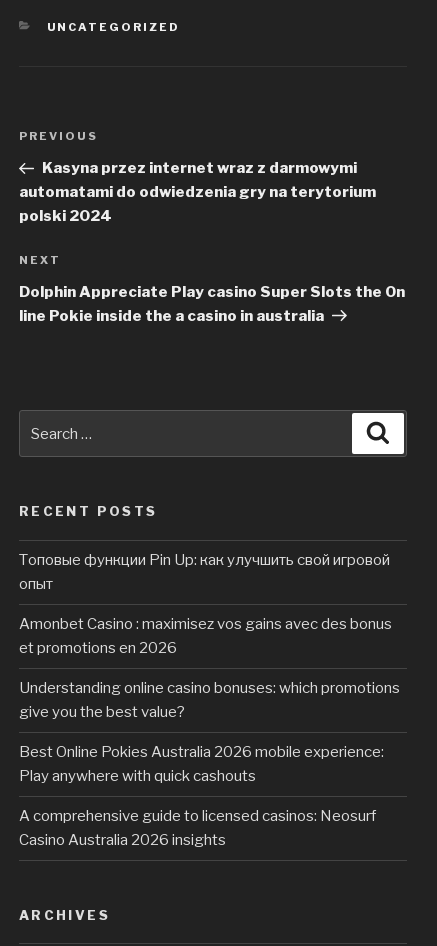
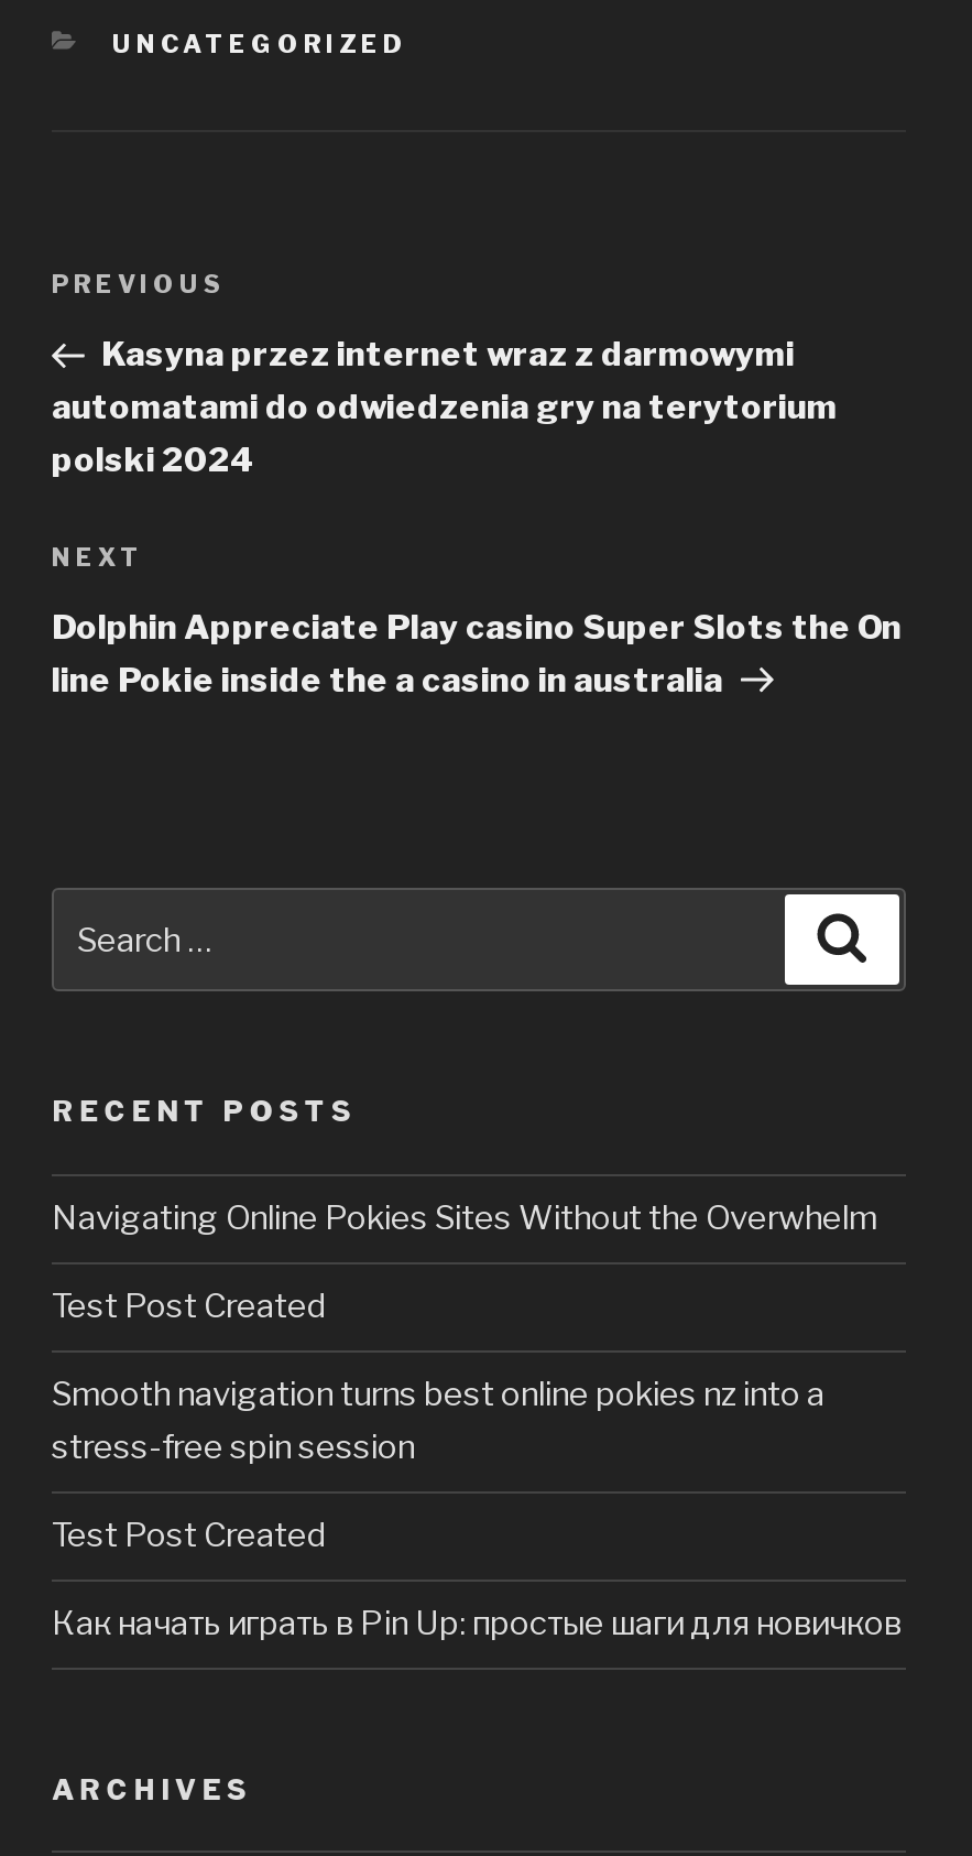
- Топовые функции Pin Up: как улучшить свой игровой
- опыт
+ Navigating Online Pokies Sites Without the Overwhelm

- Amonbet Casino : maximisez vos gains avec des bonus
- et promotions en 2026
+ Test Post Created

- Understanding online casino bonuses: which promotions
- give you the best value?
+ Smooth navigation turns best online pokies nz into a
+ stress-free spin session

- Best Online Pokies Australia 2026 mobile experience:
- Play anywhere with quick cashouts
+ Test Post Created

- A comprehensive guide to licensed casinos: Neosurf
- Casino Australia 2026 insights
+ Как начать играть в Pin Up: простые шаги для новичков
